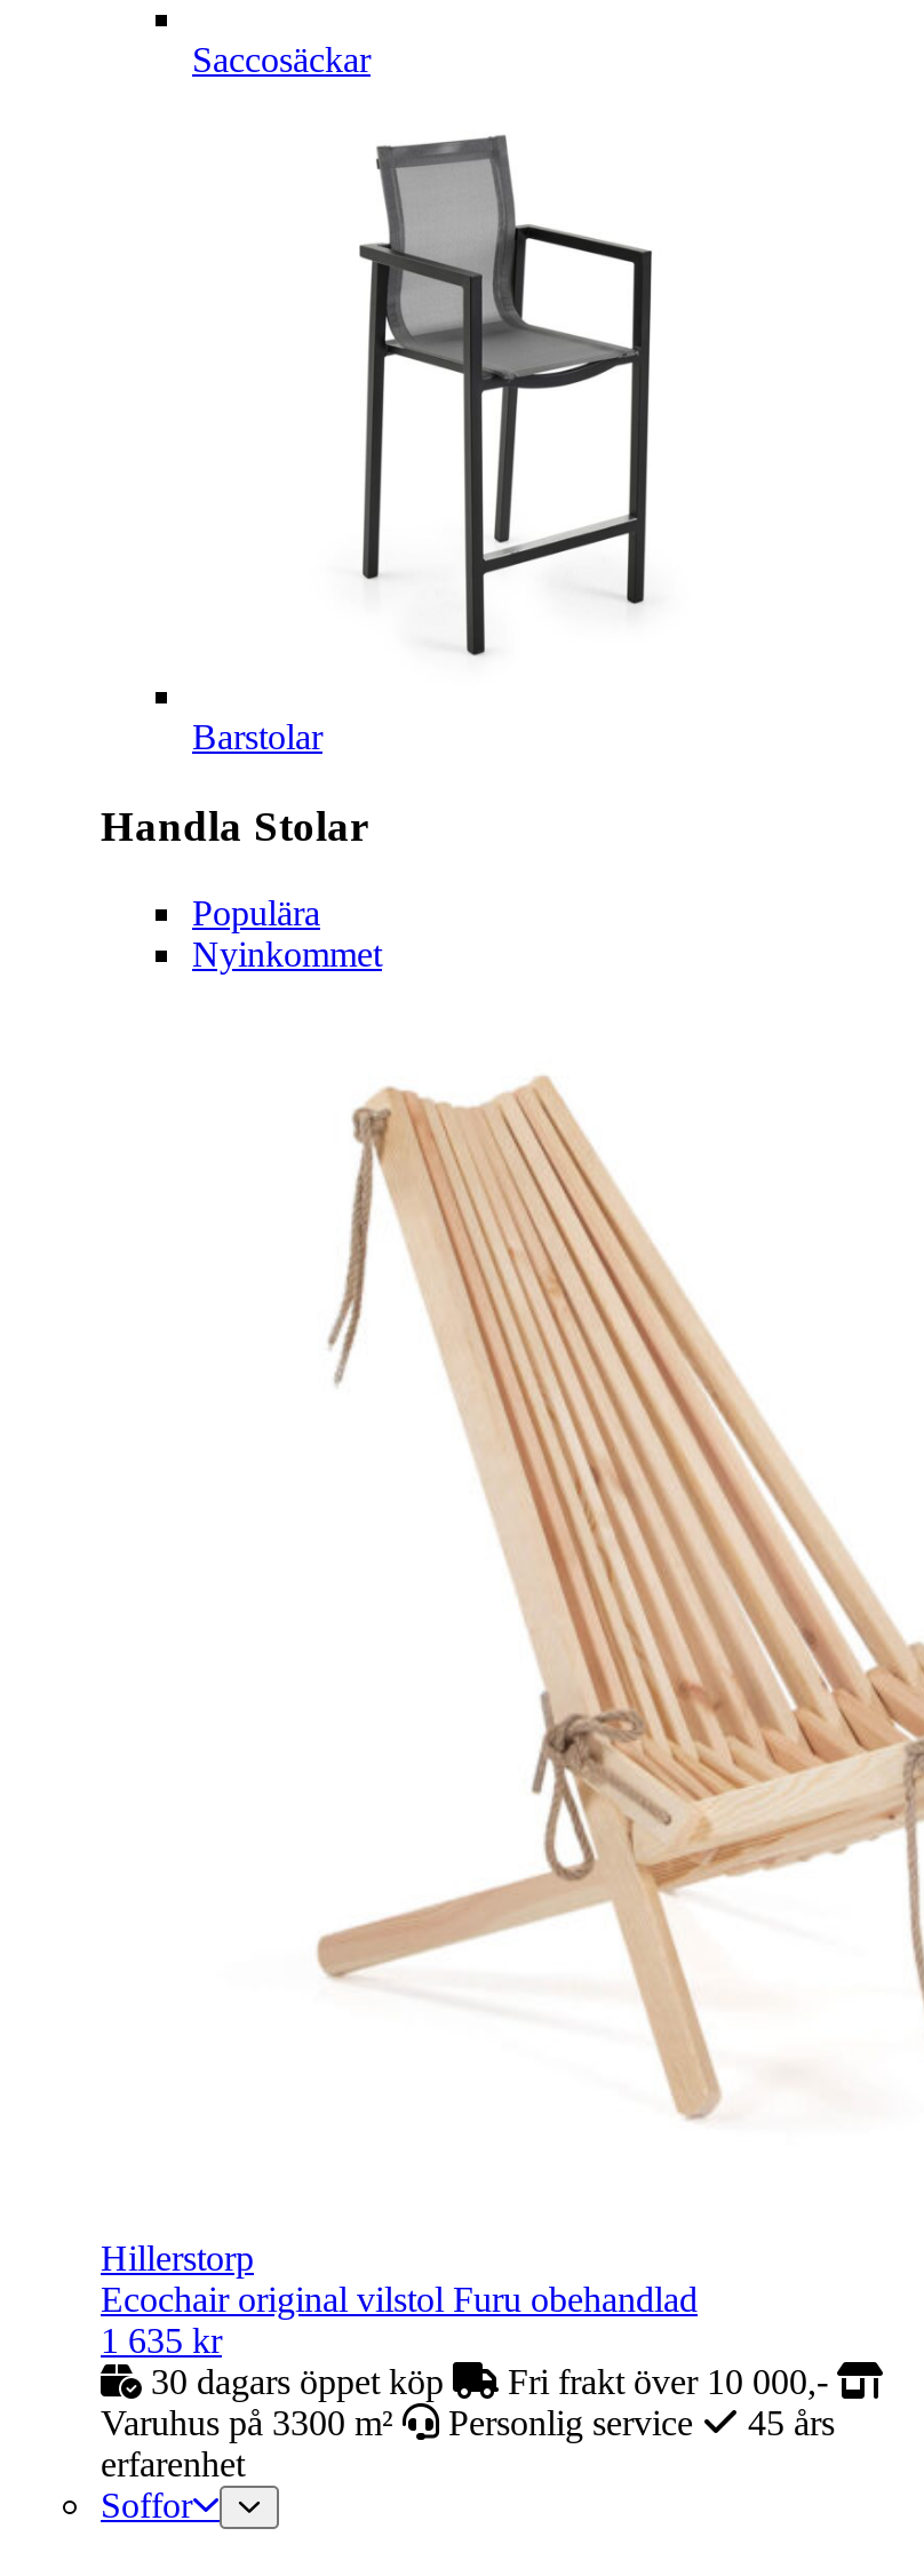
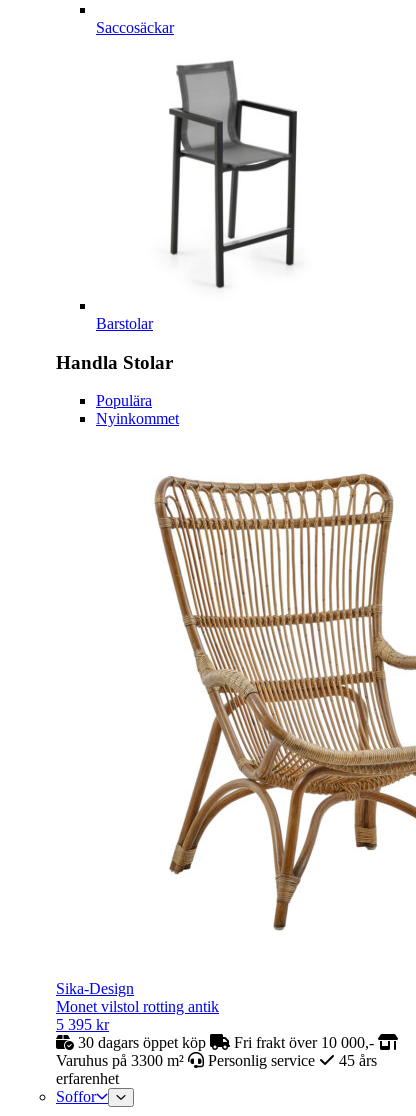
- [image]
+ [image]

- Hillerstorp
- Ecochair original vilstol Furu obehandlad
- 1 635 kr
+ Sika-Design
+ Monet vilstol rotting antik
+ 5 395 kr
